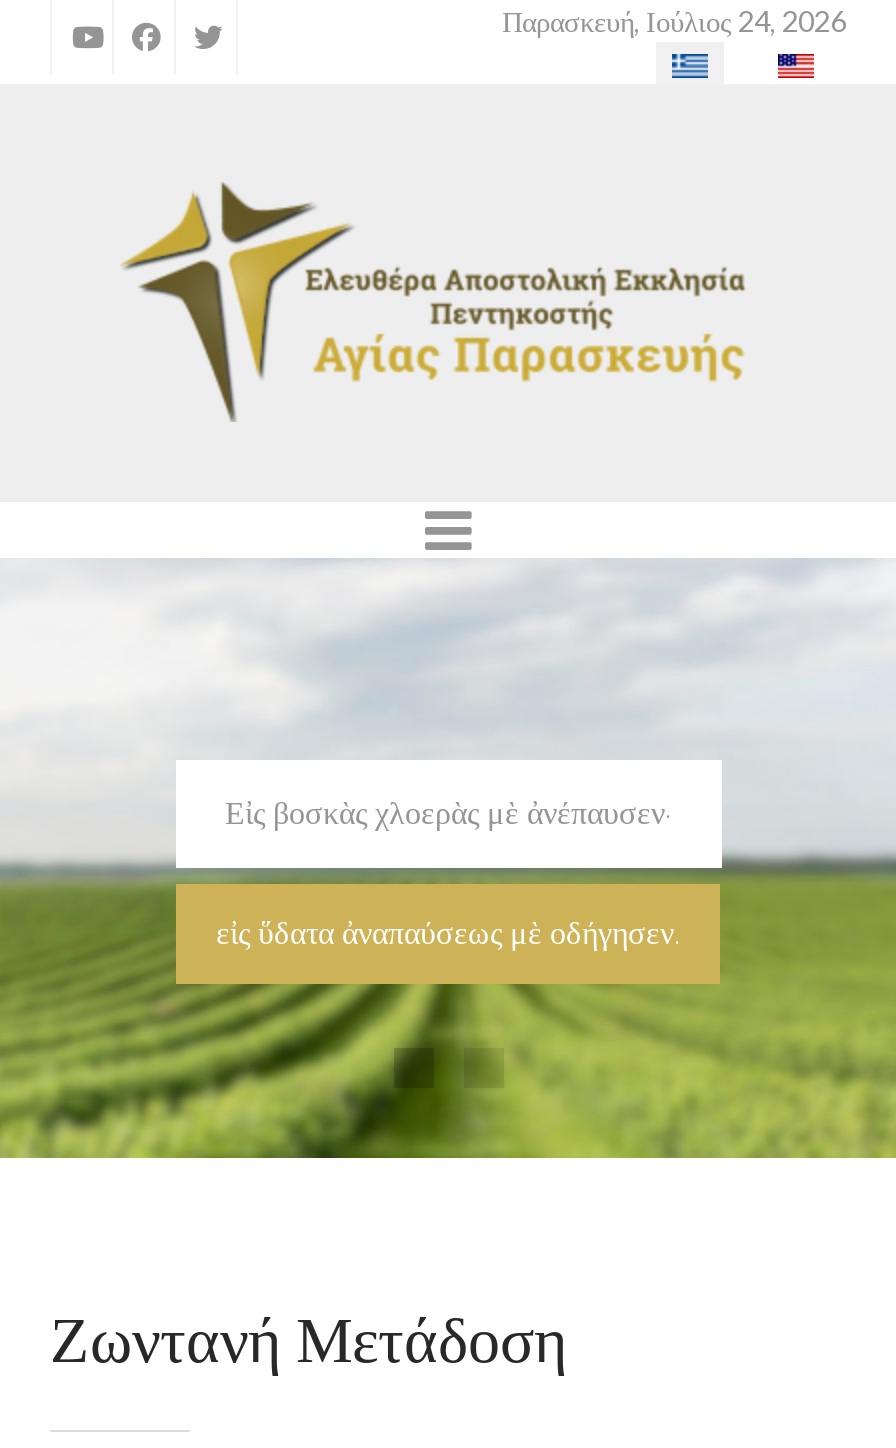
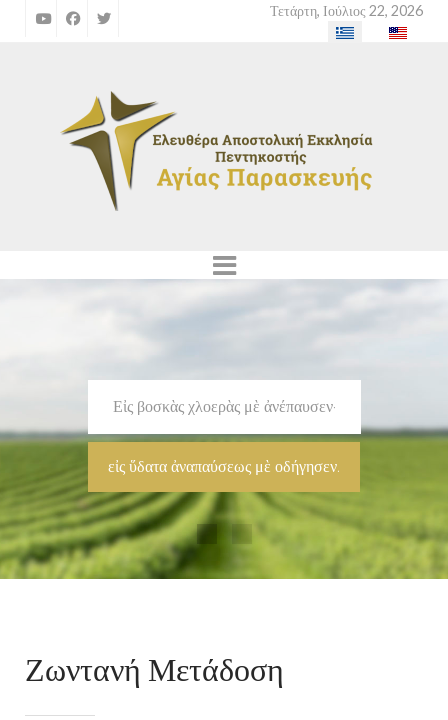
- Παρασκευή, Ιούλιος 24, 2026
+ Τετάρτη, Ιούλιος 22, 2026
